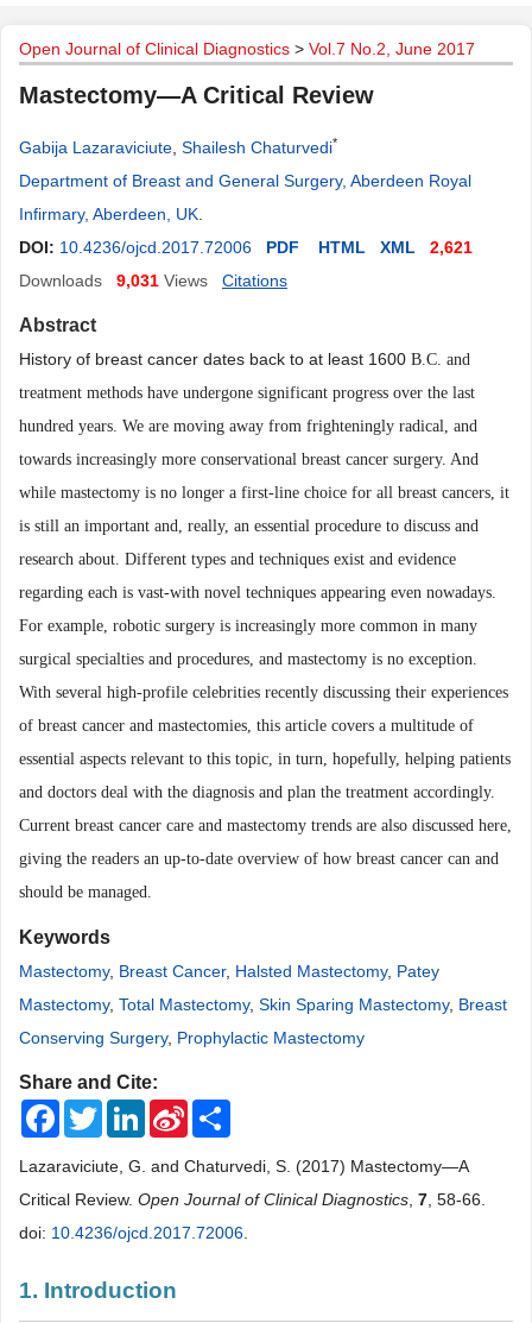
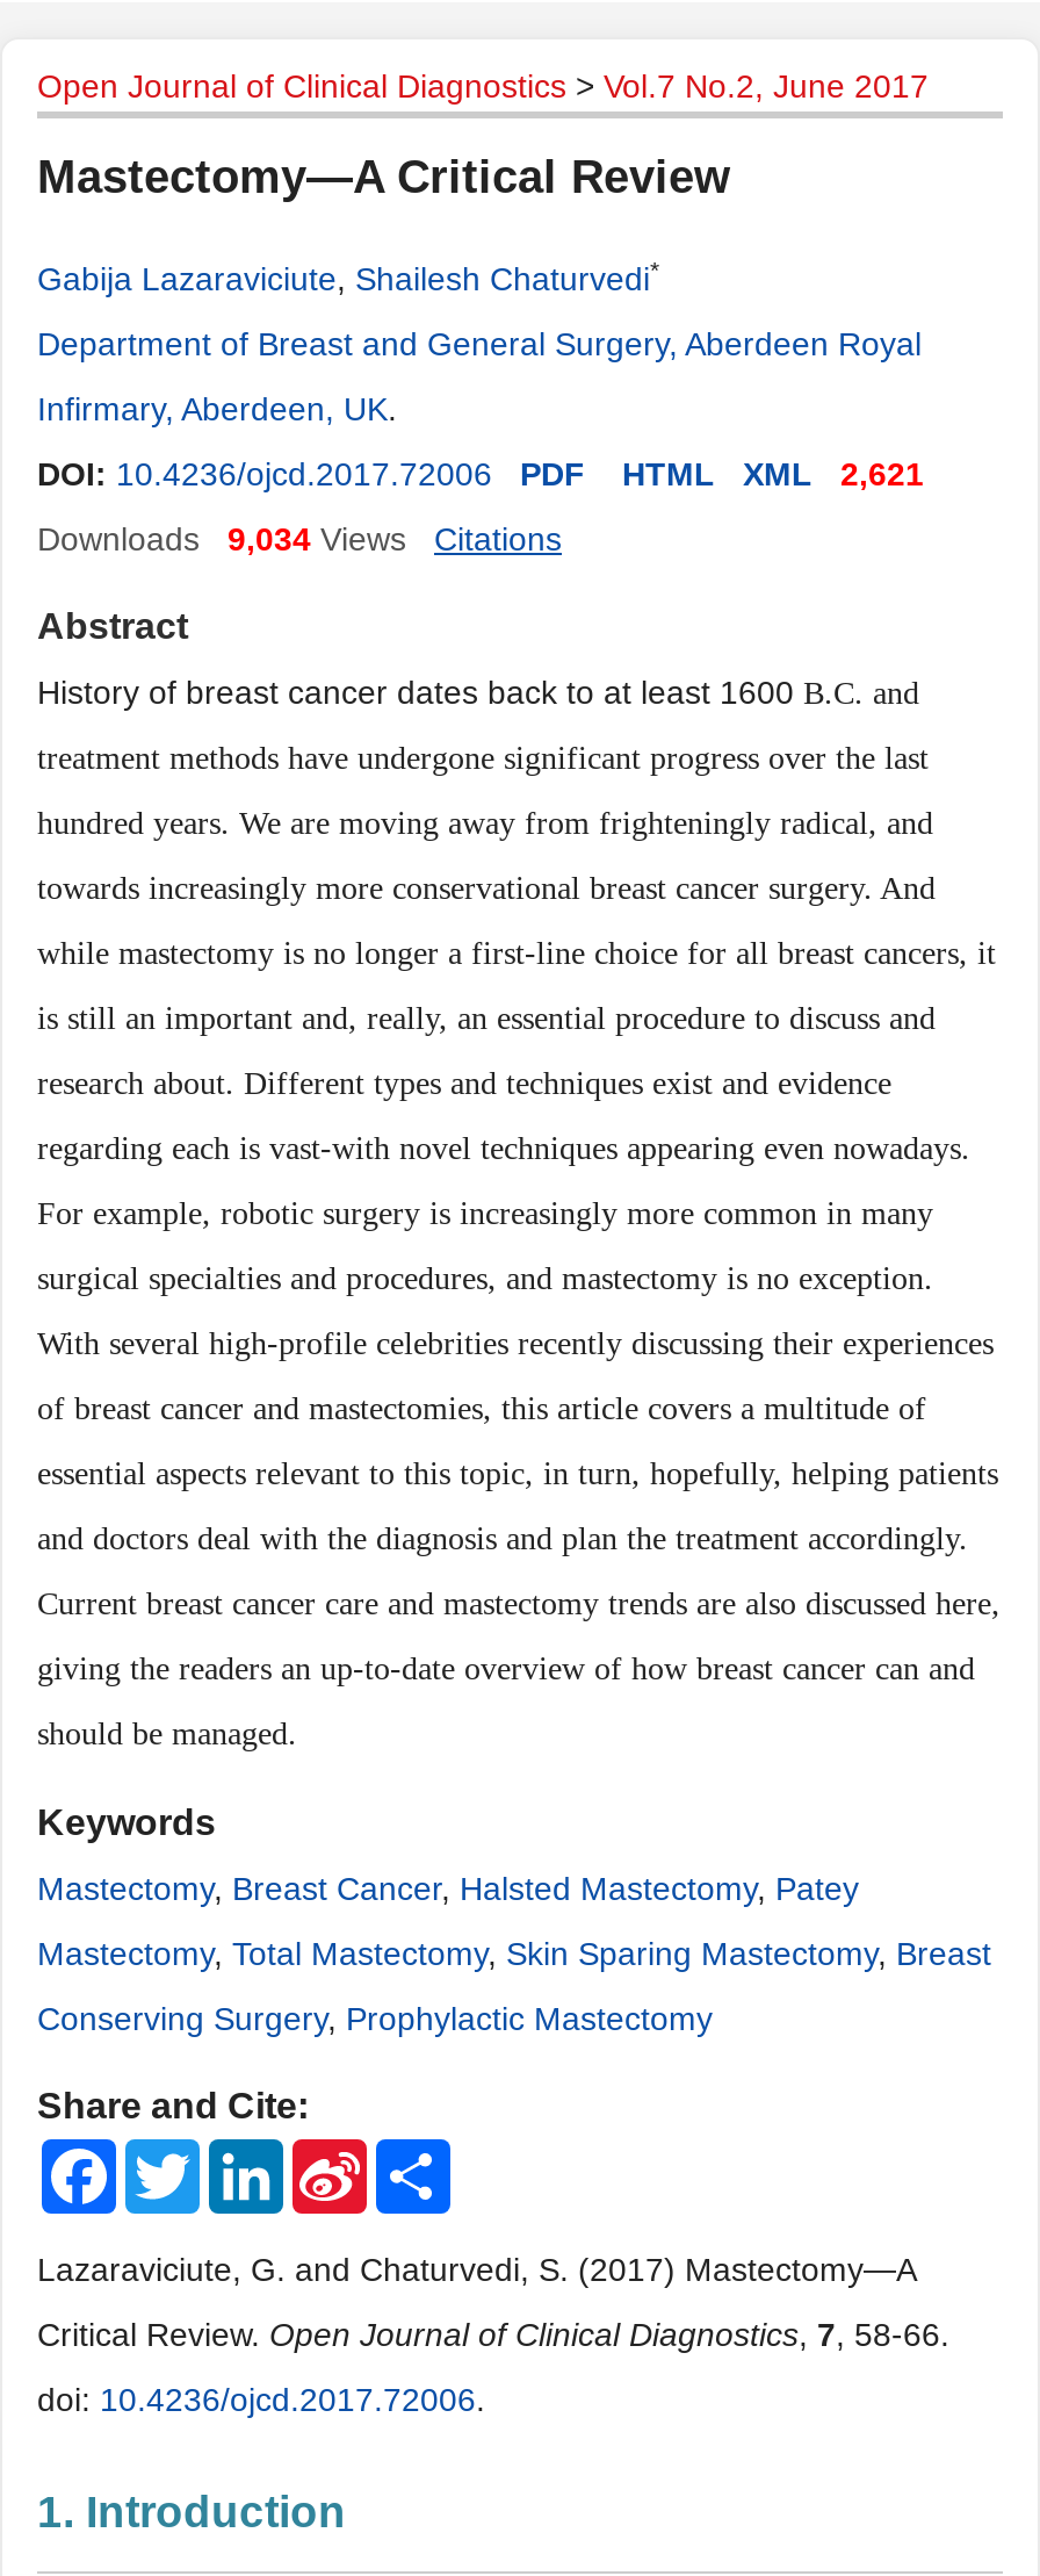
- Downloads 9,031 Views
+ Downloads 9,034 Views
